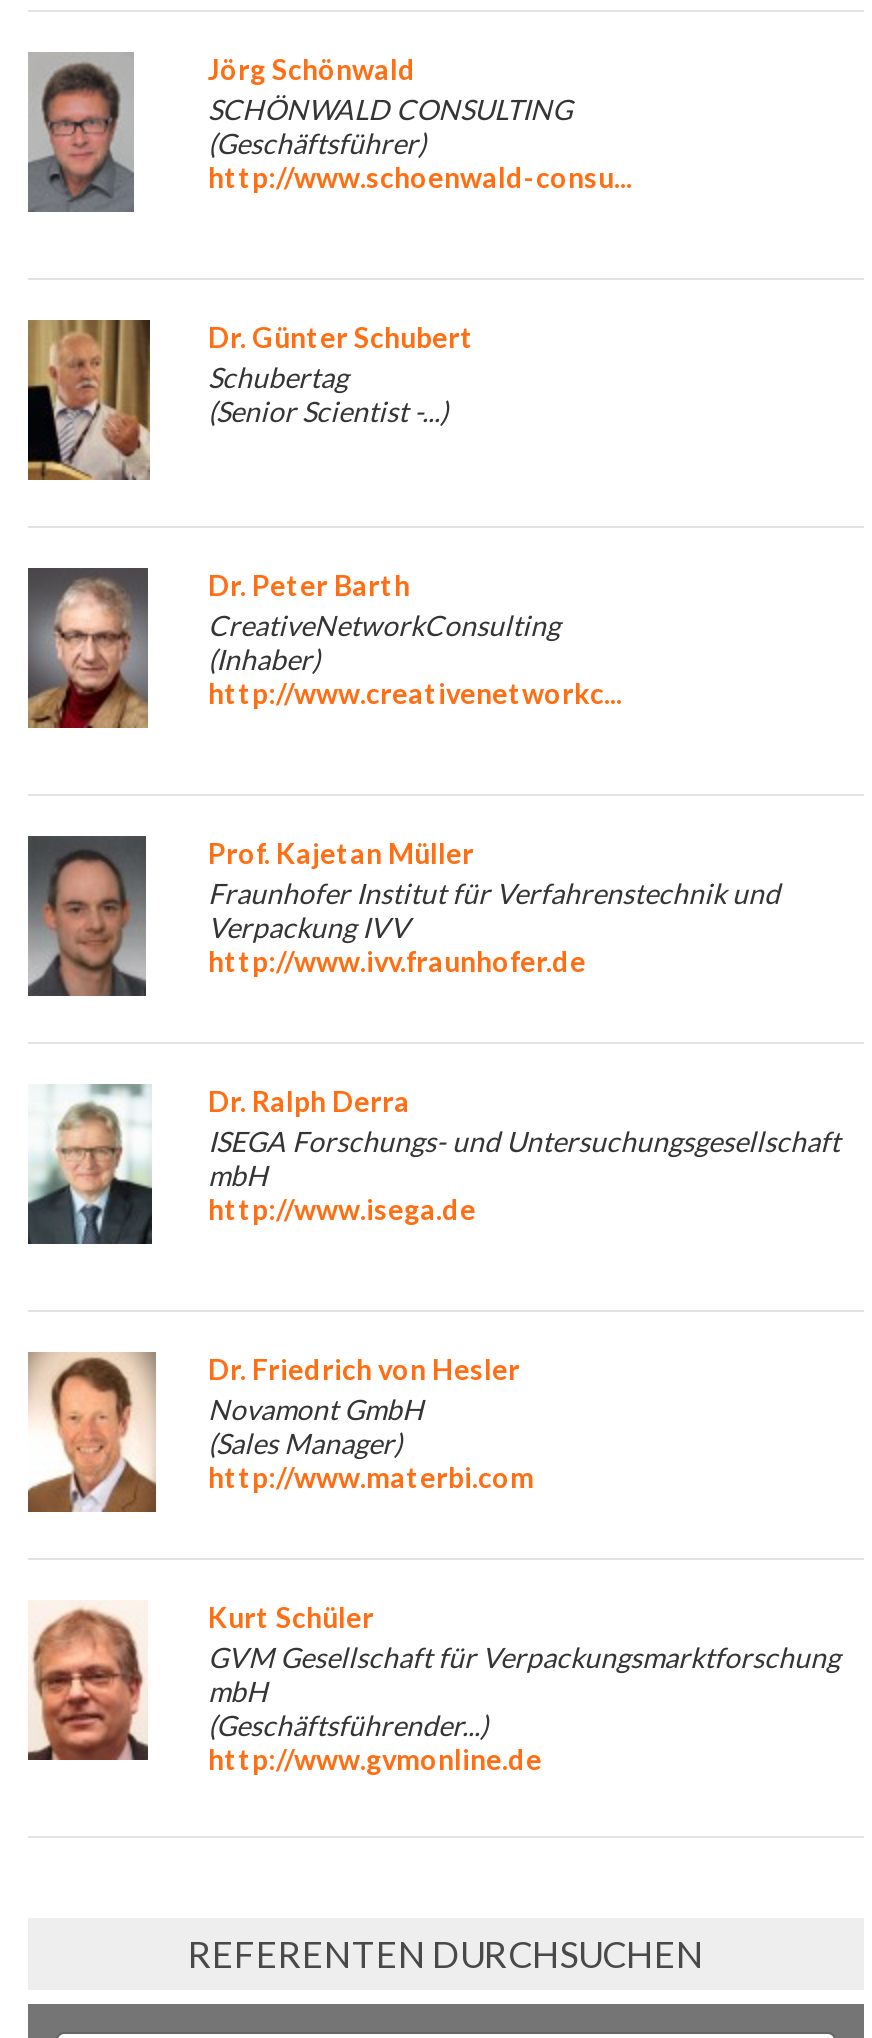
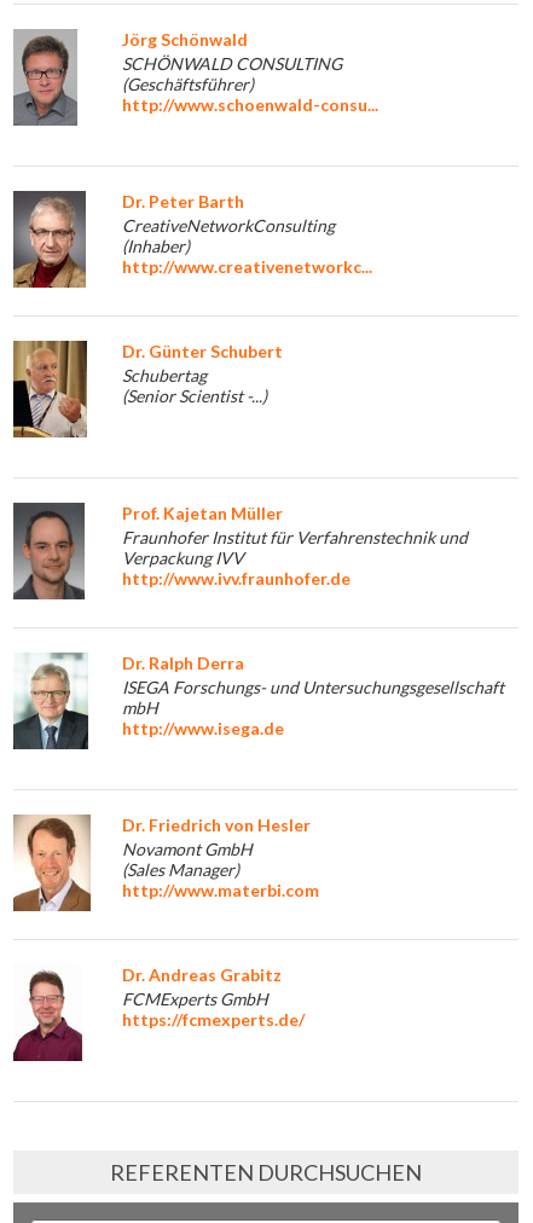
moved down: [image] | Dr. Günter Schubert | Schubertag | (Senior Scientist -...)

moved up: [image] | Dr. Peter Barth | CreativeNetworkConsulting | (Inhaber) | http://www.creativenetworkc...

- [image]
- Kurt Schüler
- GVM Gesellschaft für Verpackungsmarktforschung
- mbH
- (Geschäftsführender...)
- http://www.gvmonline.de
+ [image]
+ Dr. Andreas Grabitz
+ FCMExperts GmbH
+ https://fcmexperts.de/
